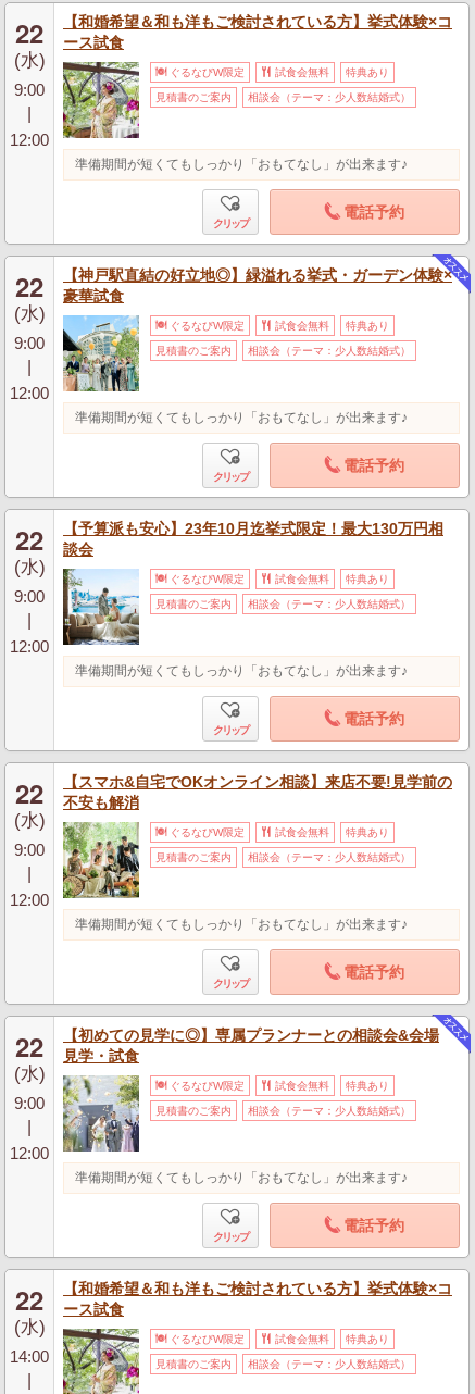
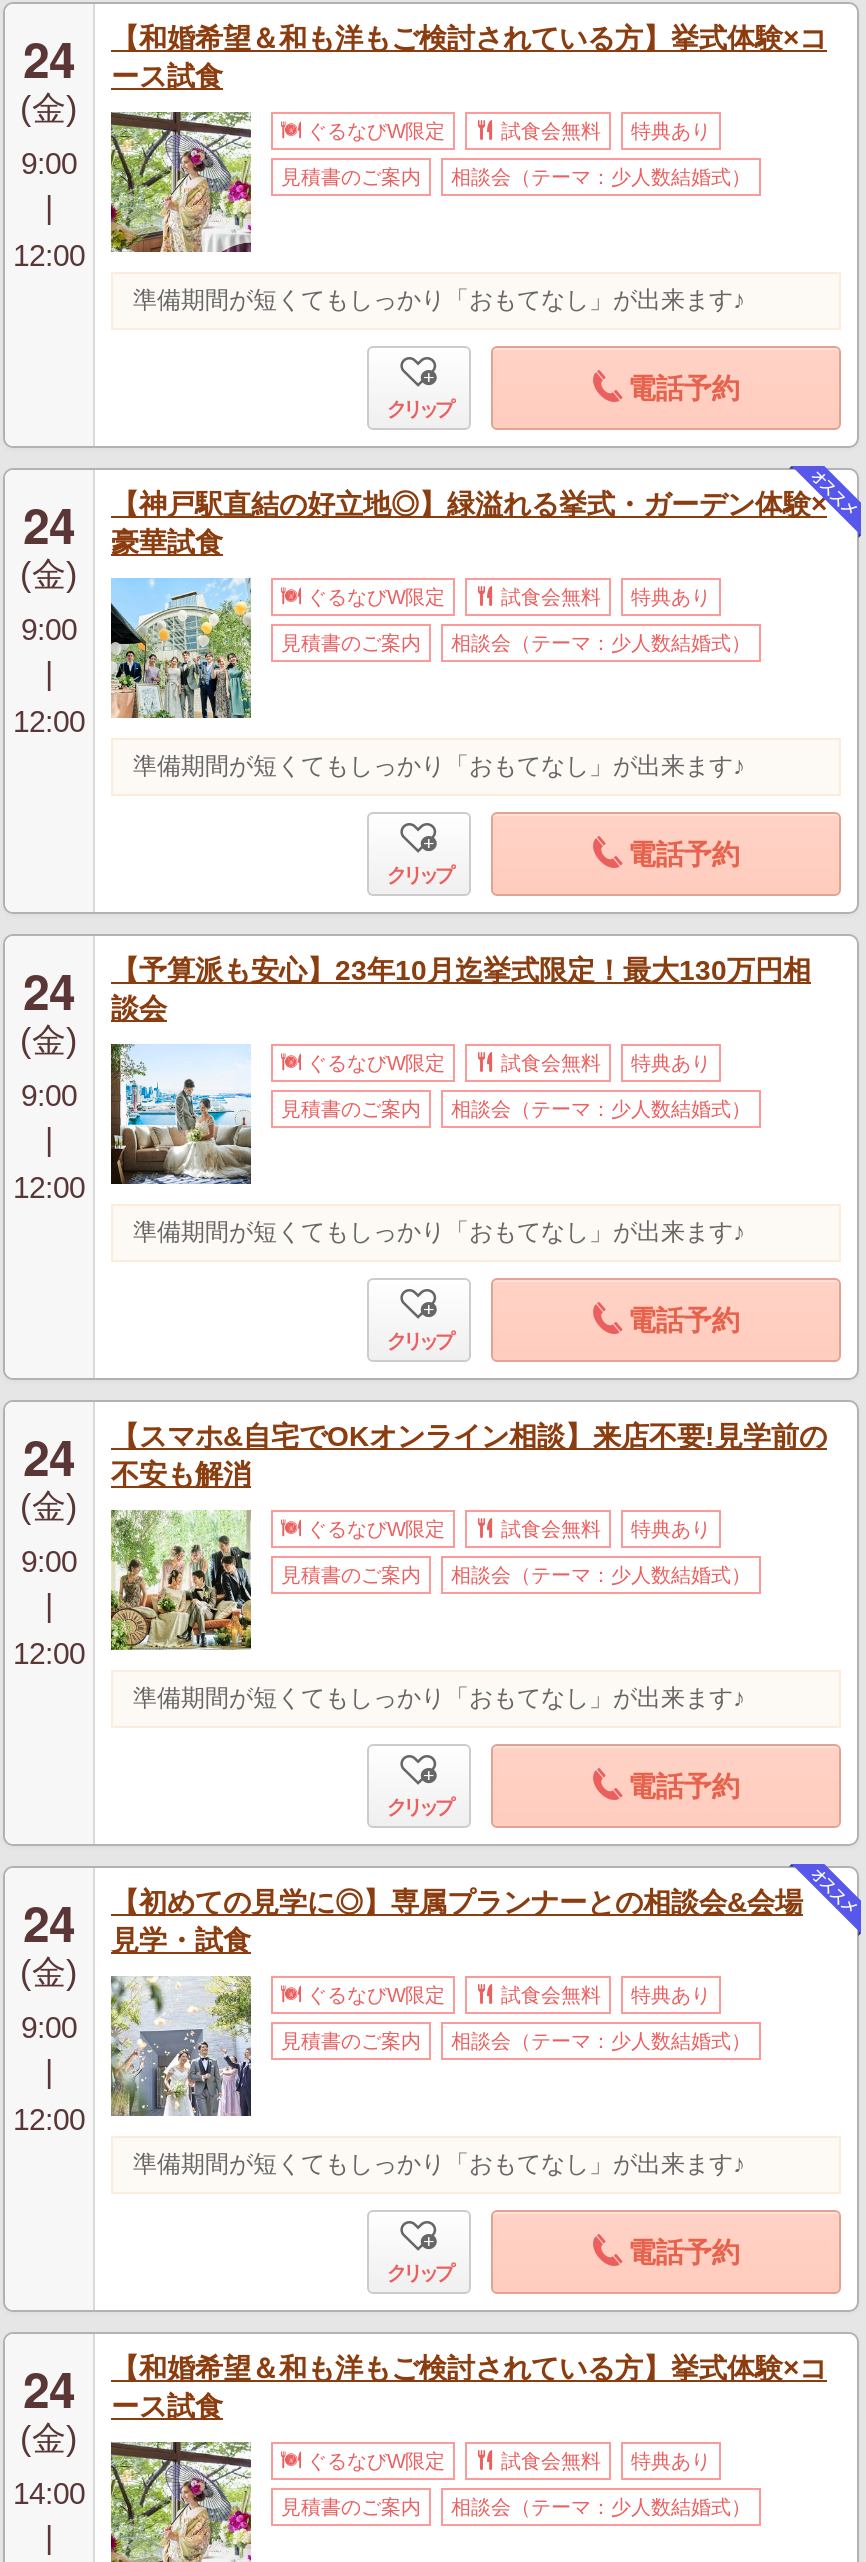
- 22
- (水)
+ 24
+ (金)

- 22
- (水)
+ 24
+ (金)

- 22
- (水)
+ 24
+ (金)

- 22
- (水)
+ 24
+ (金)

- 22
- (水)
+ 24
+ (金)

- 22
- (水)
+ 24
+ (金)
